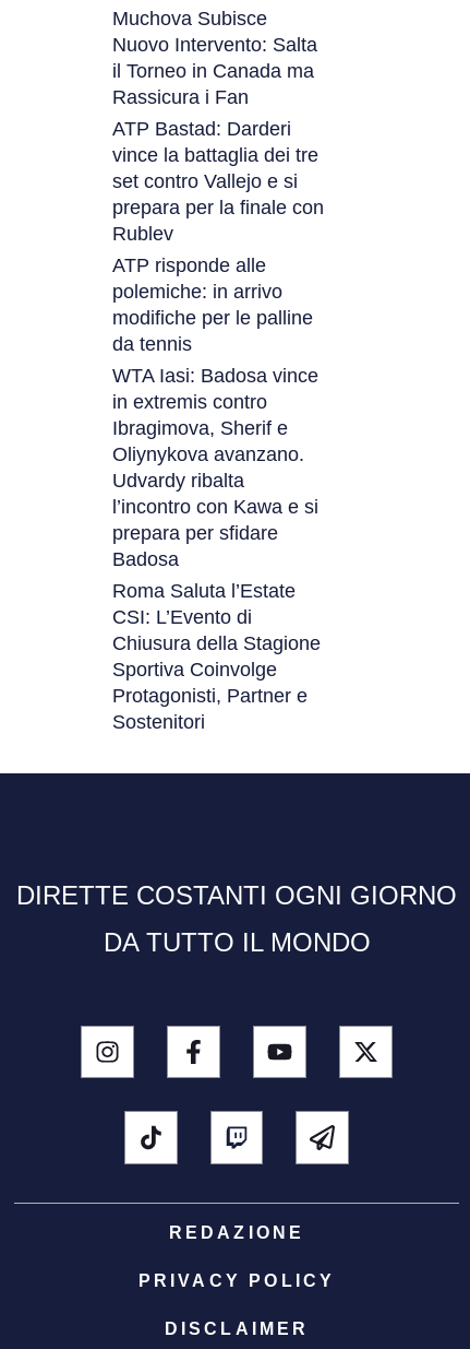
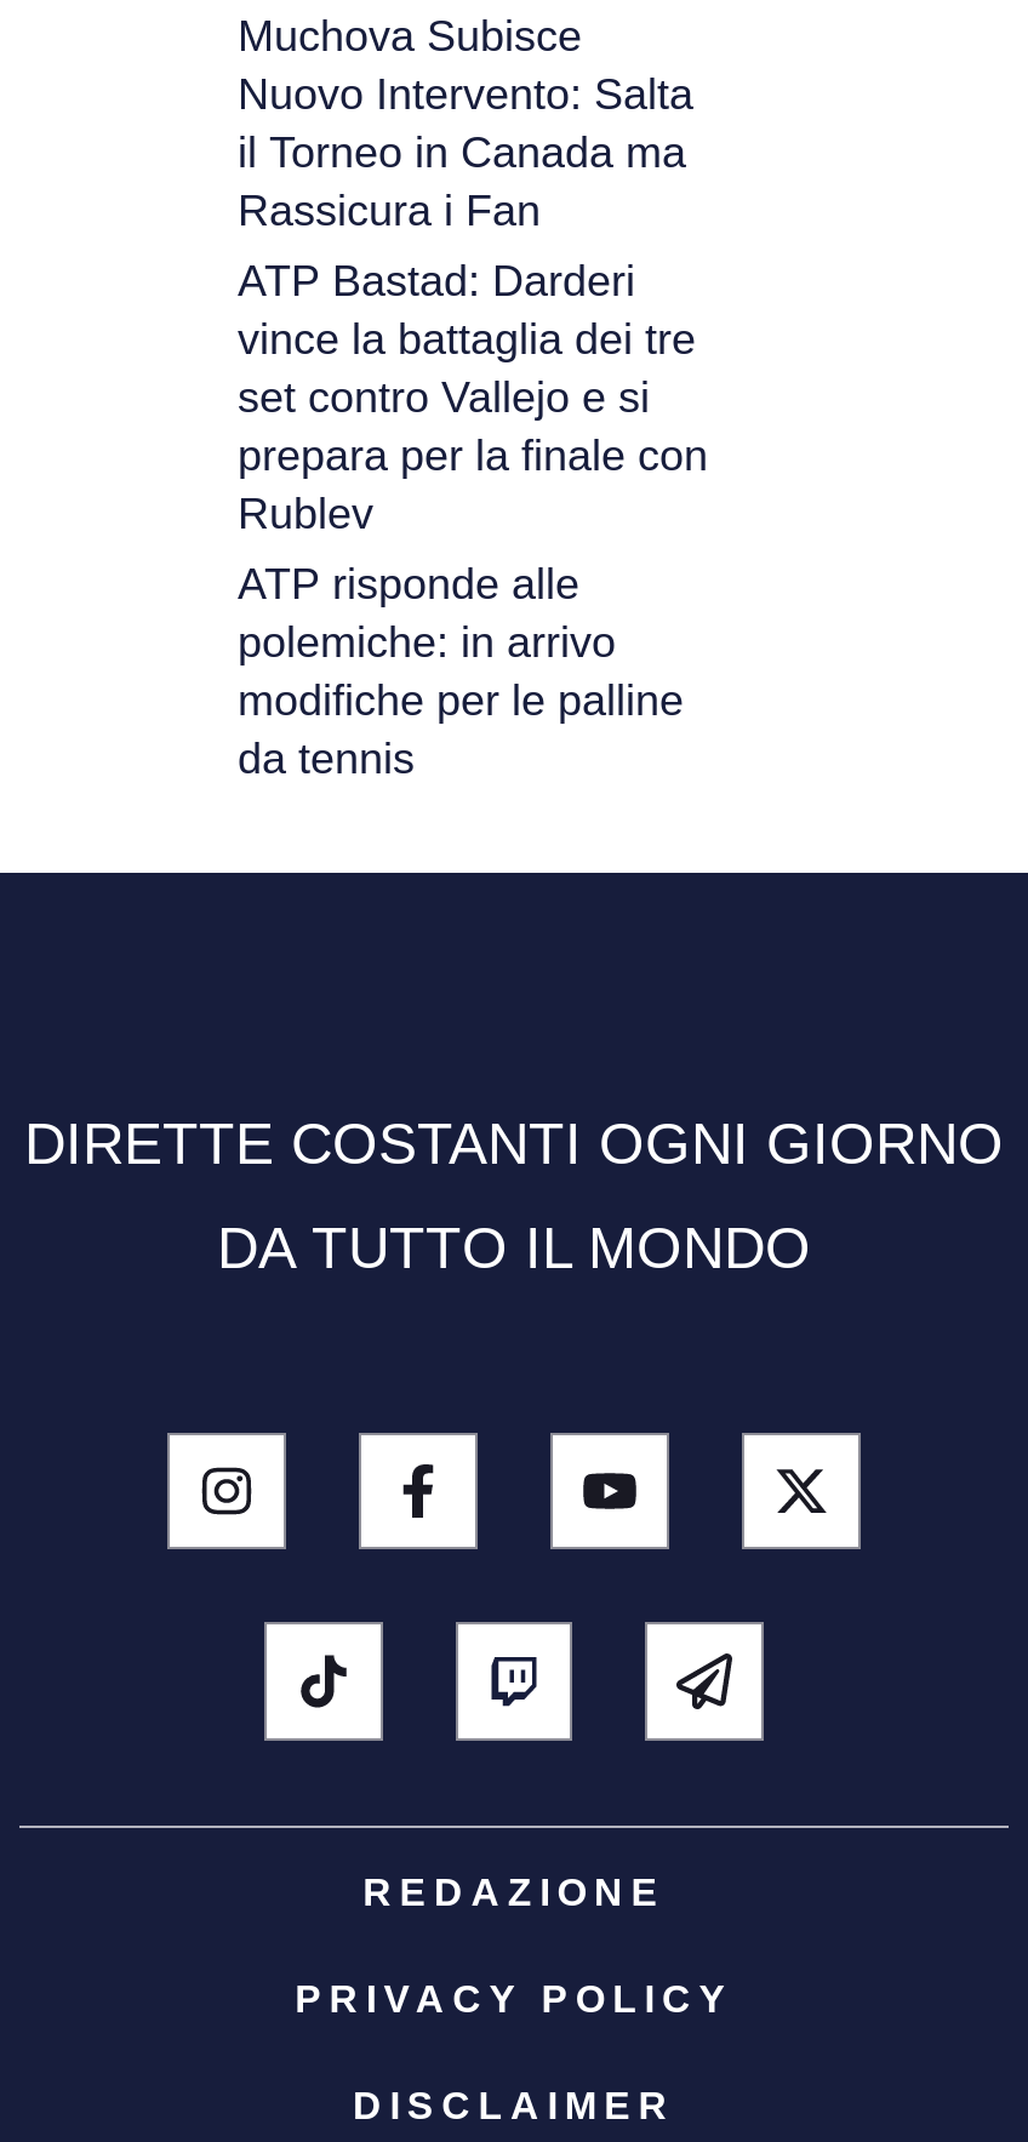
- WTA Iasi: Badosa vince
- in extremis contro
- Ibragimova, Sherif e
- Oliynykova avanzano.
- Udvardy ribalta
- l’incontro con Kawa e si
- prepara per sfidare
- Badosa
- Roma Saluta l’Estate
- CSI: L’Evento di
- Chiusura della Stagione
- Sportiva Coinvolge
- Protagonisti, Partner e
- Sostenitori
